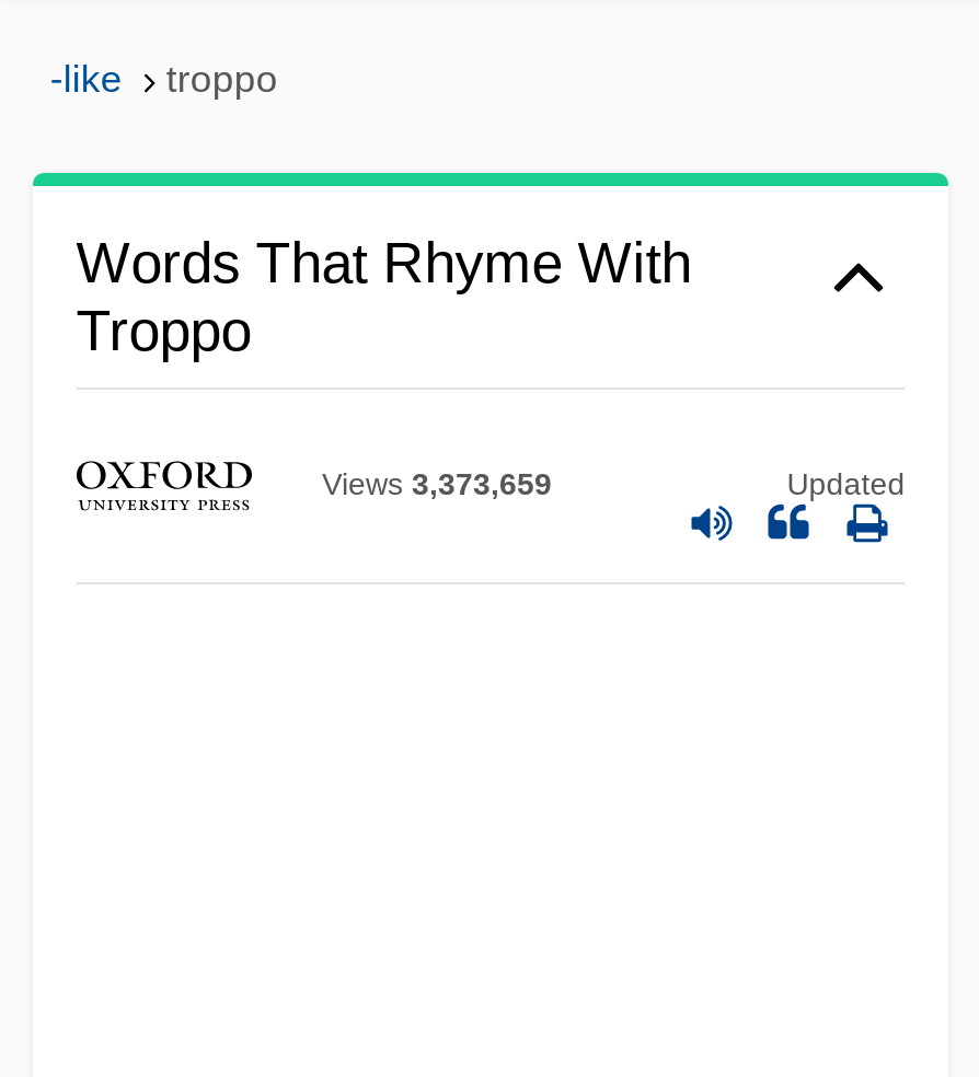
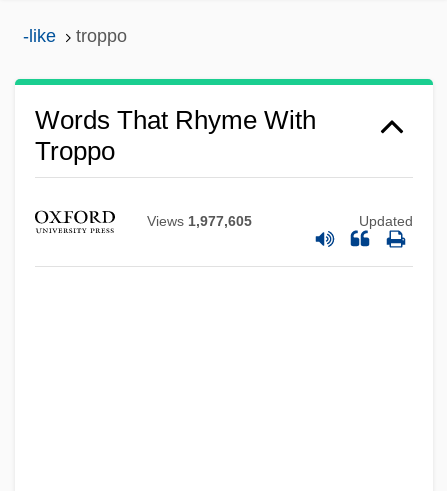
- Views 3,373,659
+ Views 1,977,605
